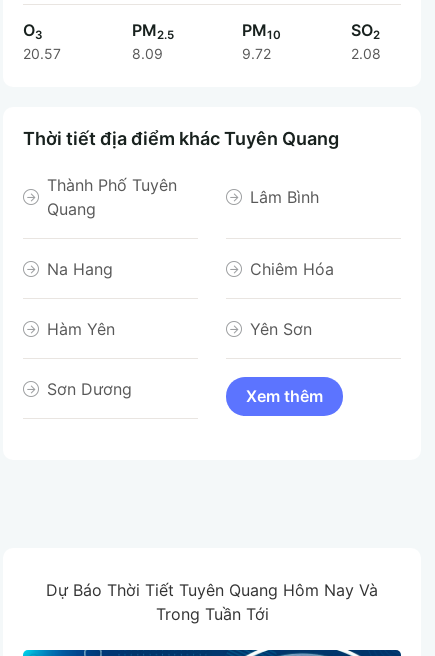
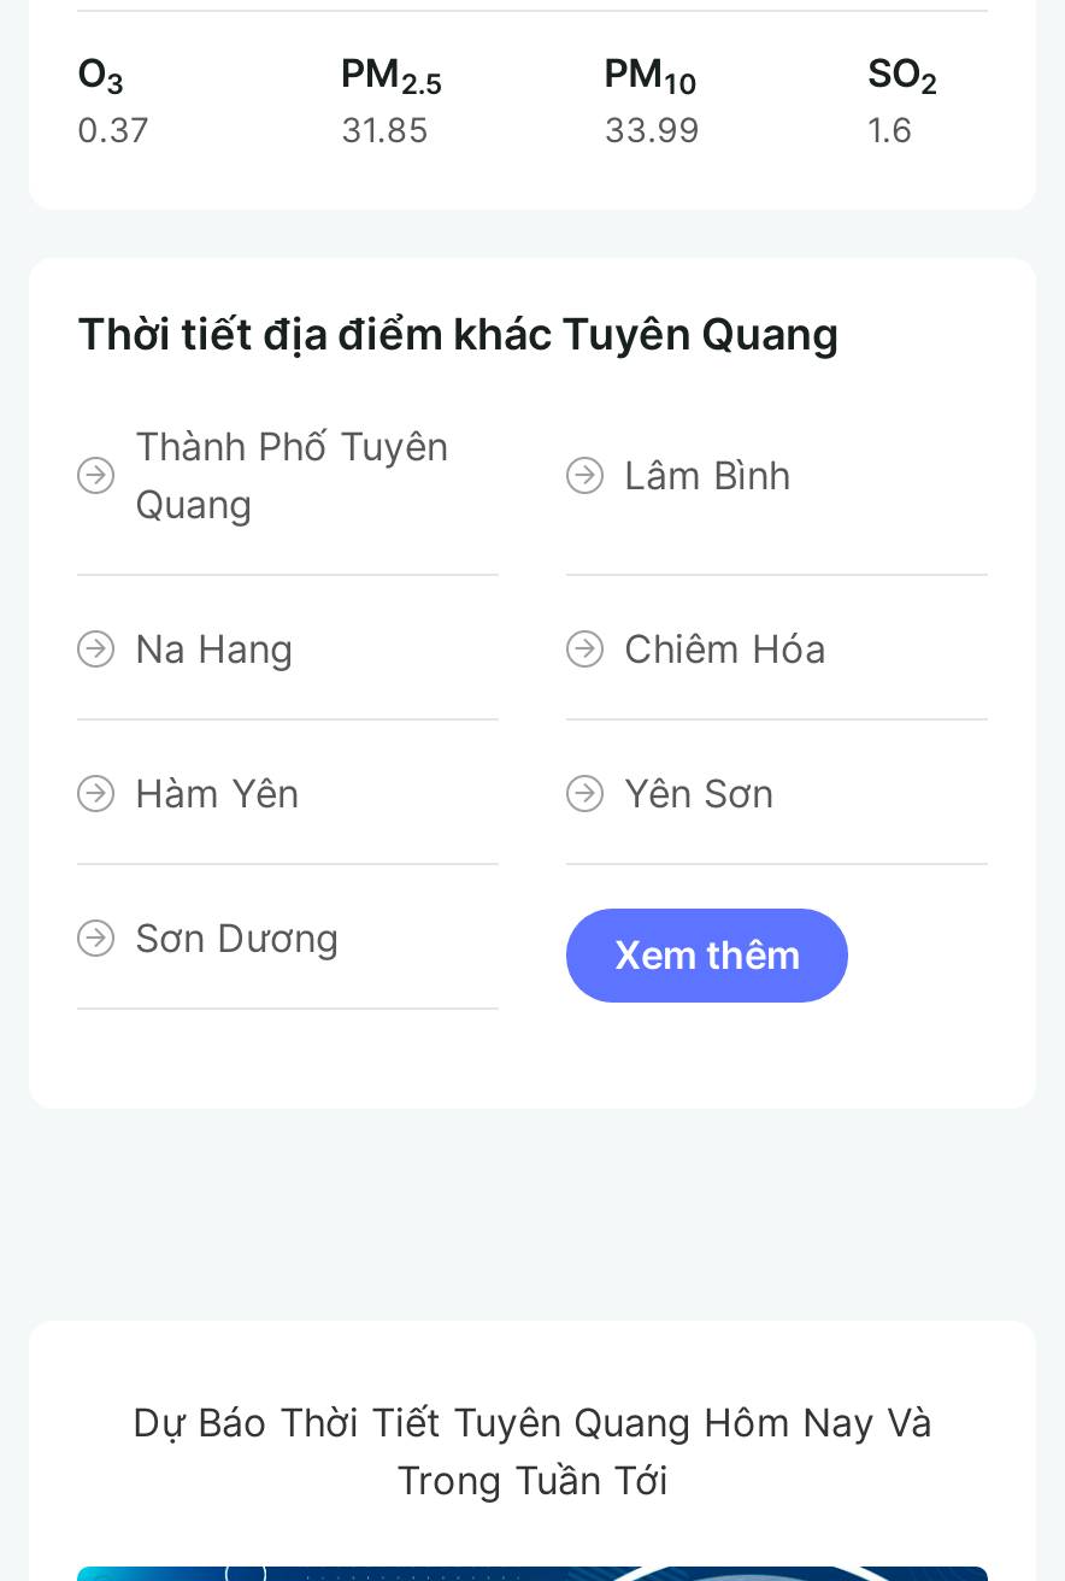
- 20.57
+ 0.37

- 8.09
+ 31.85

- 9.72
+ 33.99

- 2.08
+ 1.6
